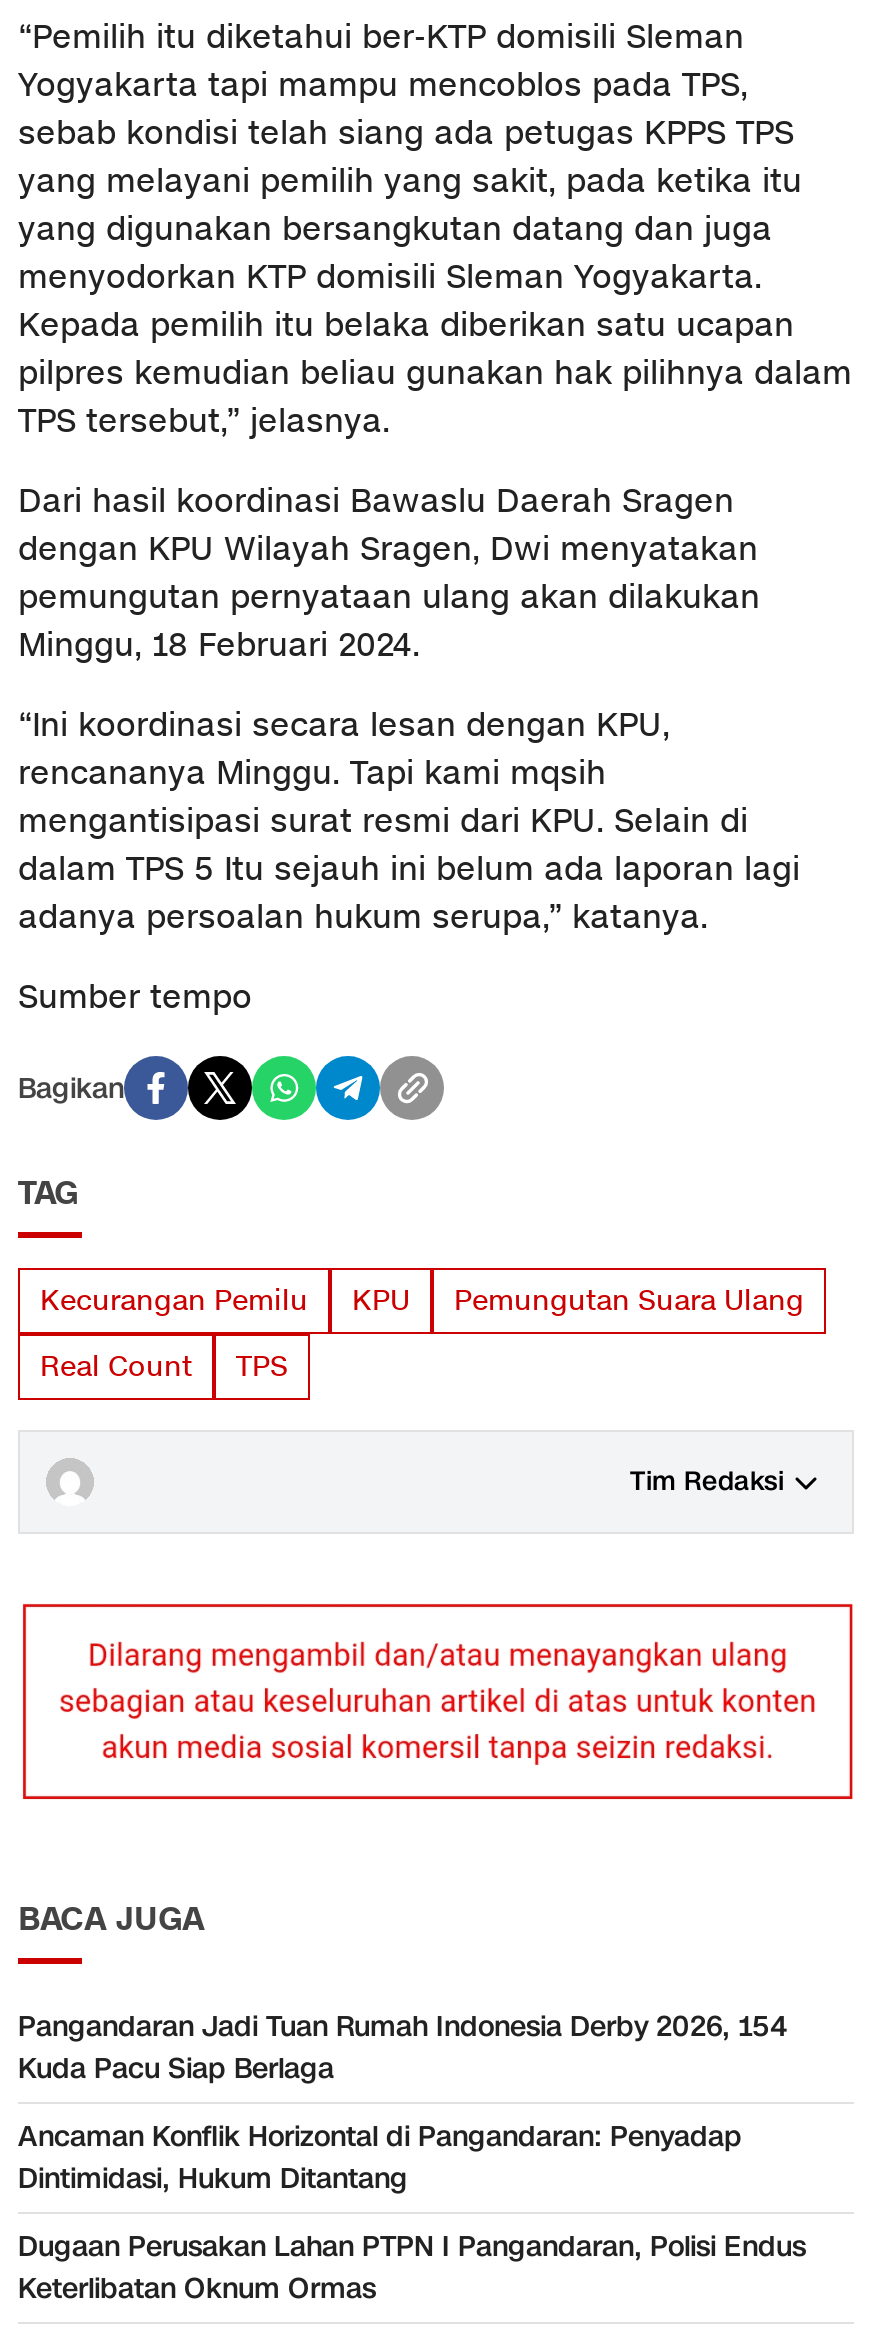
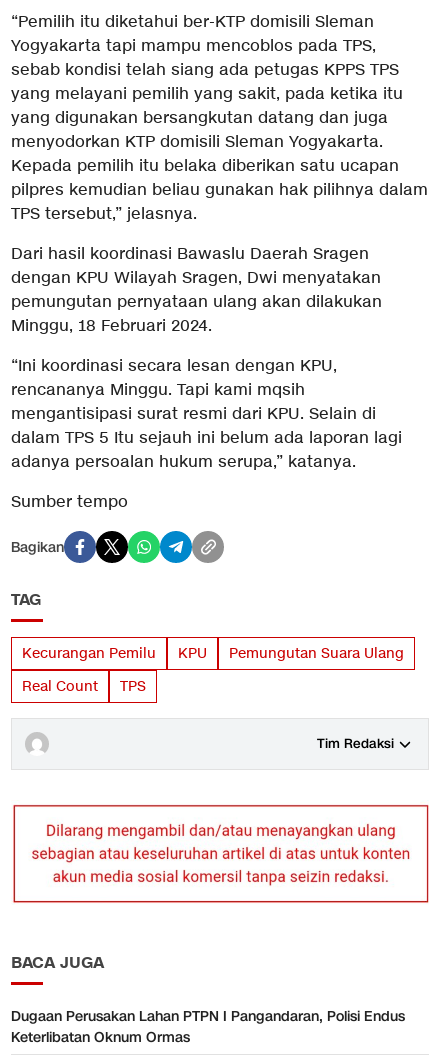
- Pangandaran Jadi Tuan Rumah Indonesia Derby 2026, 154
- Kuda Pacu Siap Berlaga
- Ancaman Konflik Horizontal di Pangandaran: Penyadap
- Dintimidasi, Hukum Ditantang
